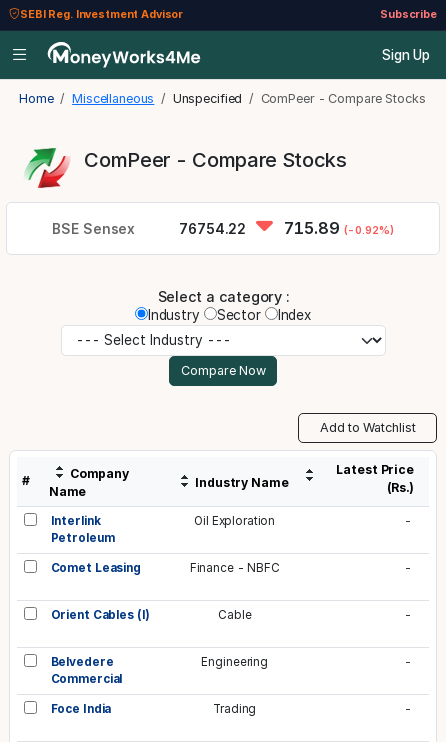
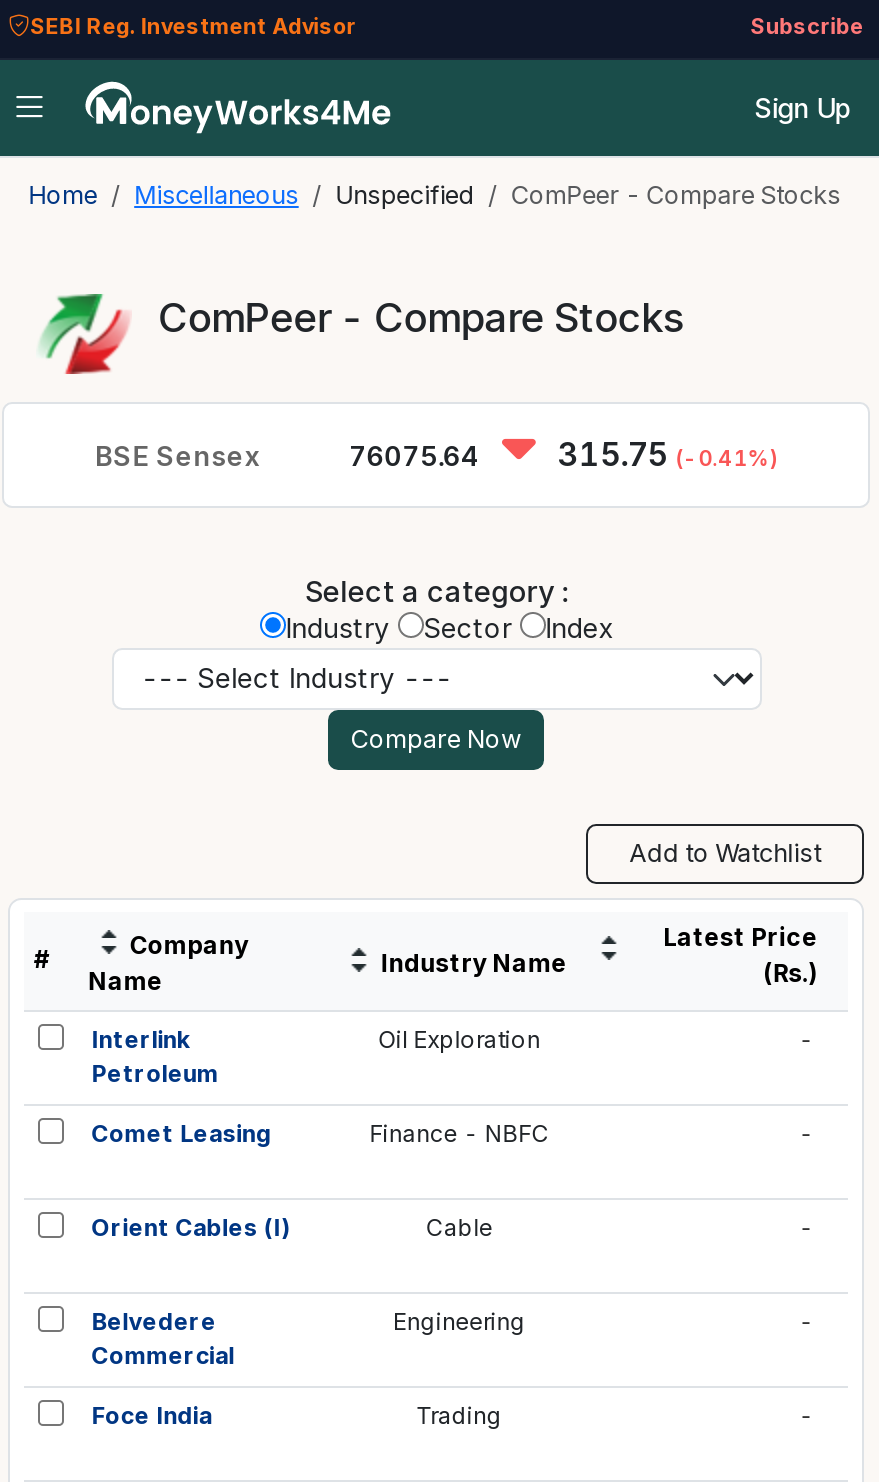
- 76754.22
+ 76075.64

- 715.89 (-0.92%)
+ 315.75 (-0.41%)
